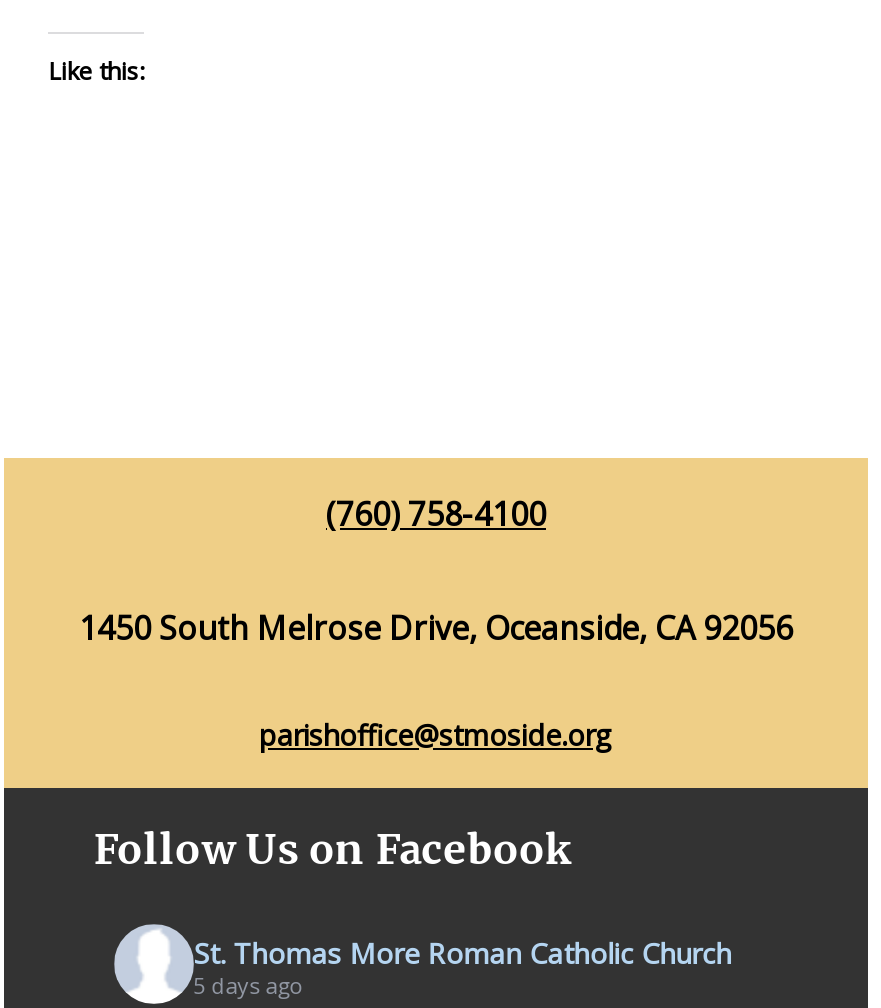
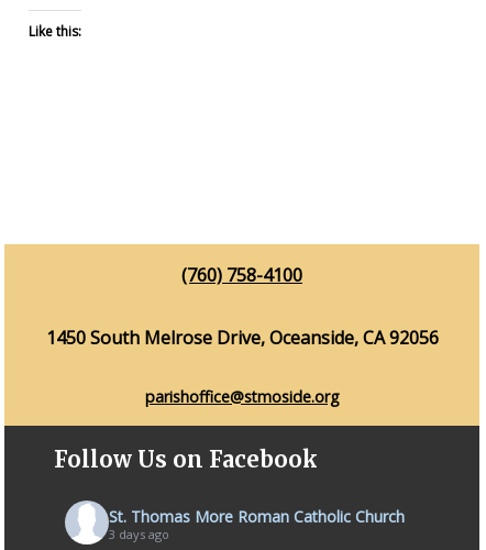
- 5 days ago
+ 3 days ago
